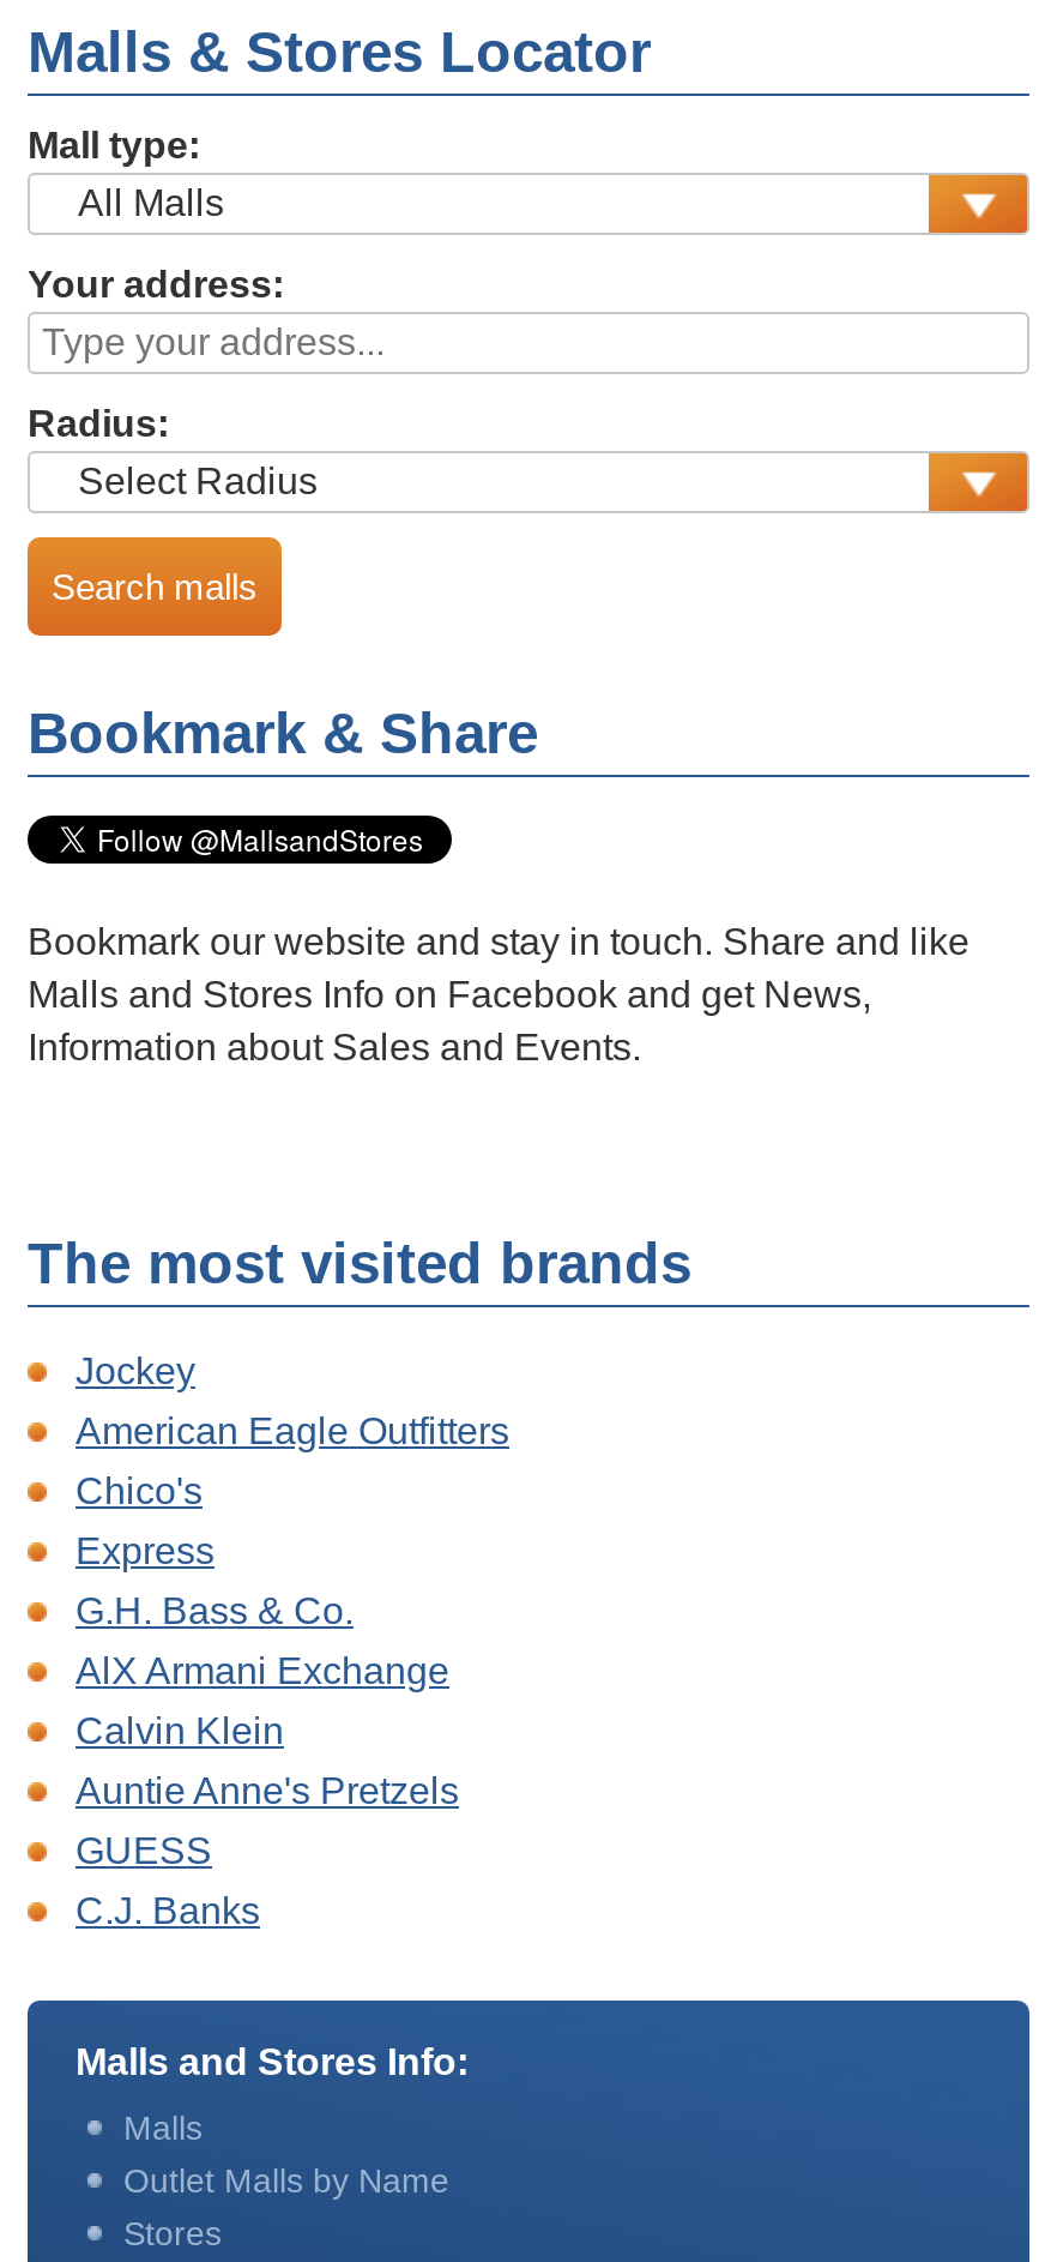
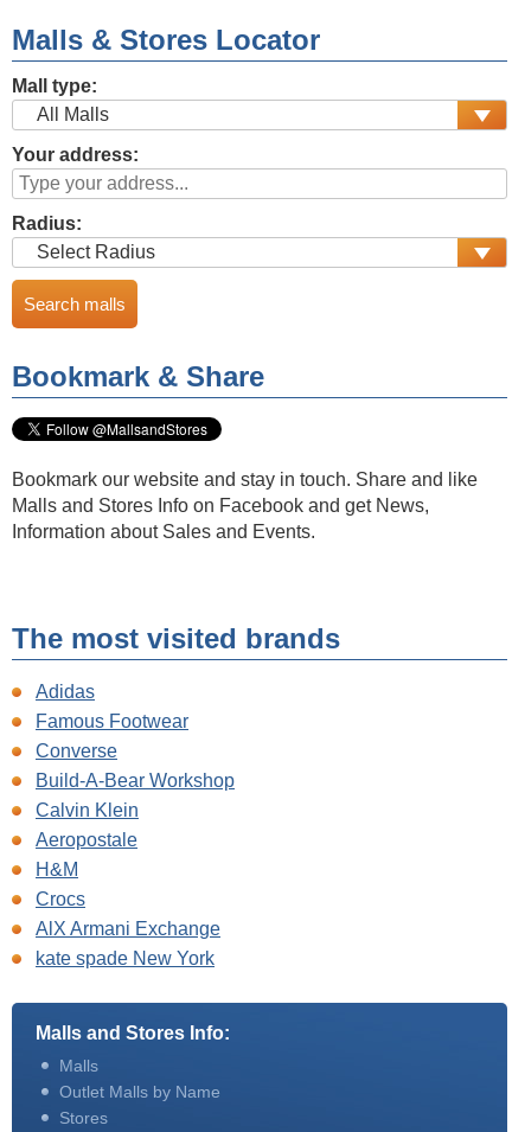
- Jockey
- American Eagle Outfitters
- Chico's
- Express
- G.H. Bass & Co.
+ Adidas
+ Famous Footwear
+ Converse
+ Build-A-Bear Workshop

moved down: AlX Armani Exchange

moved up: Calvin Klein

- Auntie Anne's Pretzels
- GUESS
- C.J. Banks
+ Aeropostale
+ H&M
+ Crocs
+ kate spade New York
